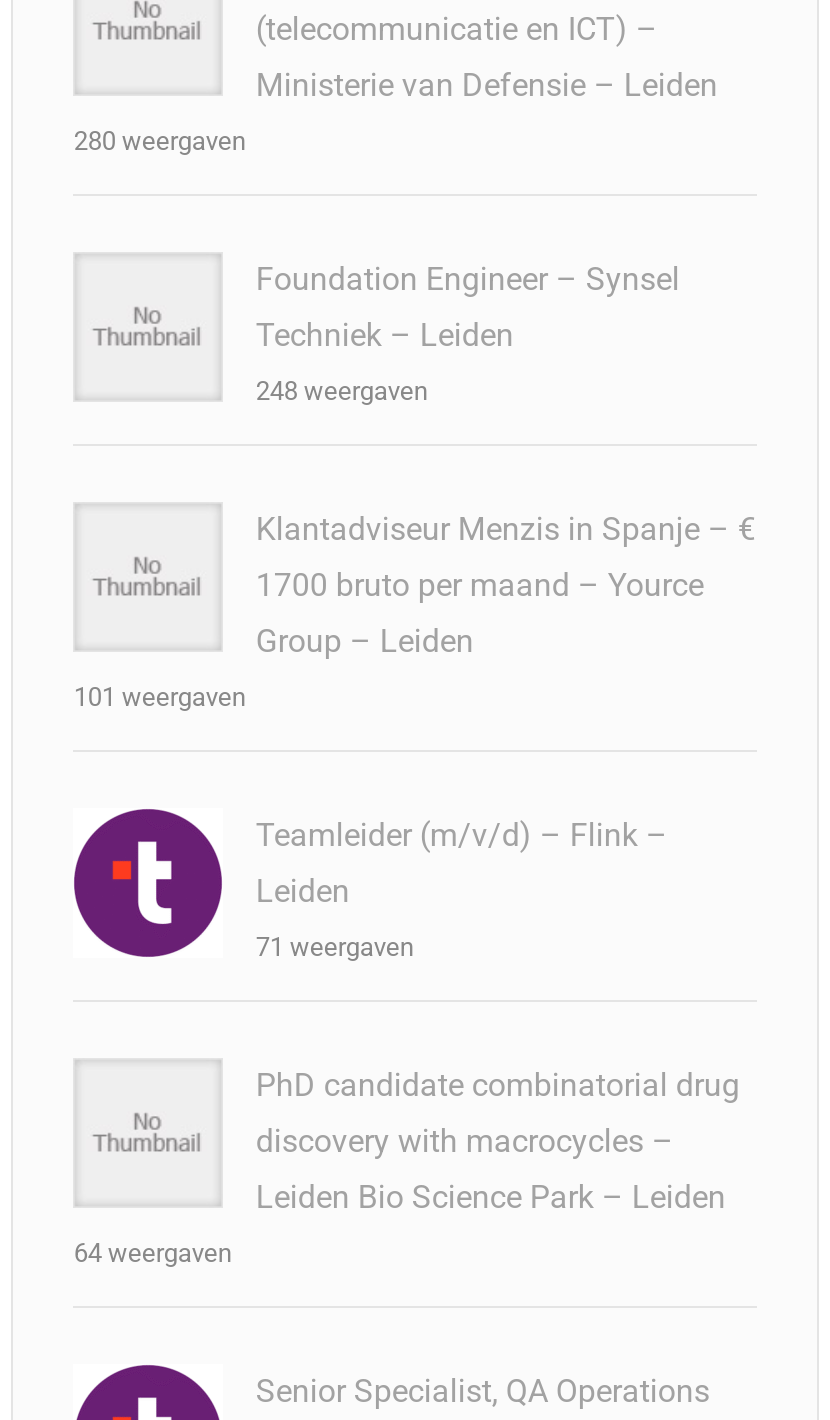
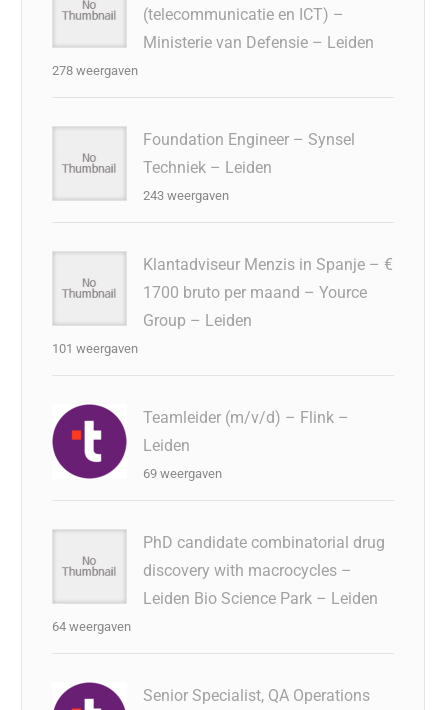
- 280 weergaven
+ 278 weergaven

- 248 weergaven
+ 243 weergaven

- 71 weergaven
+ 69 weergaven
